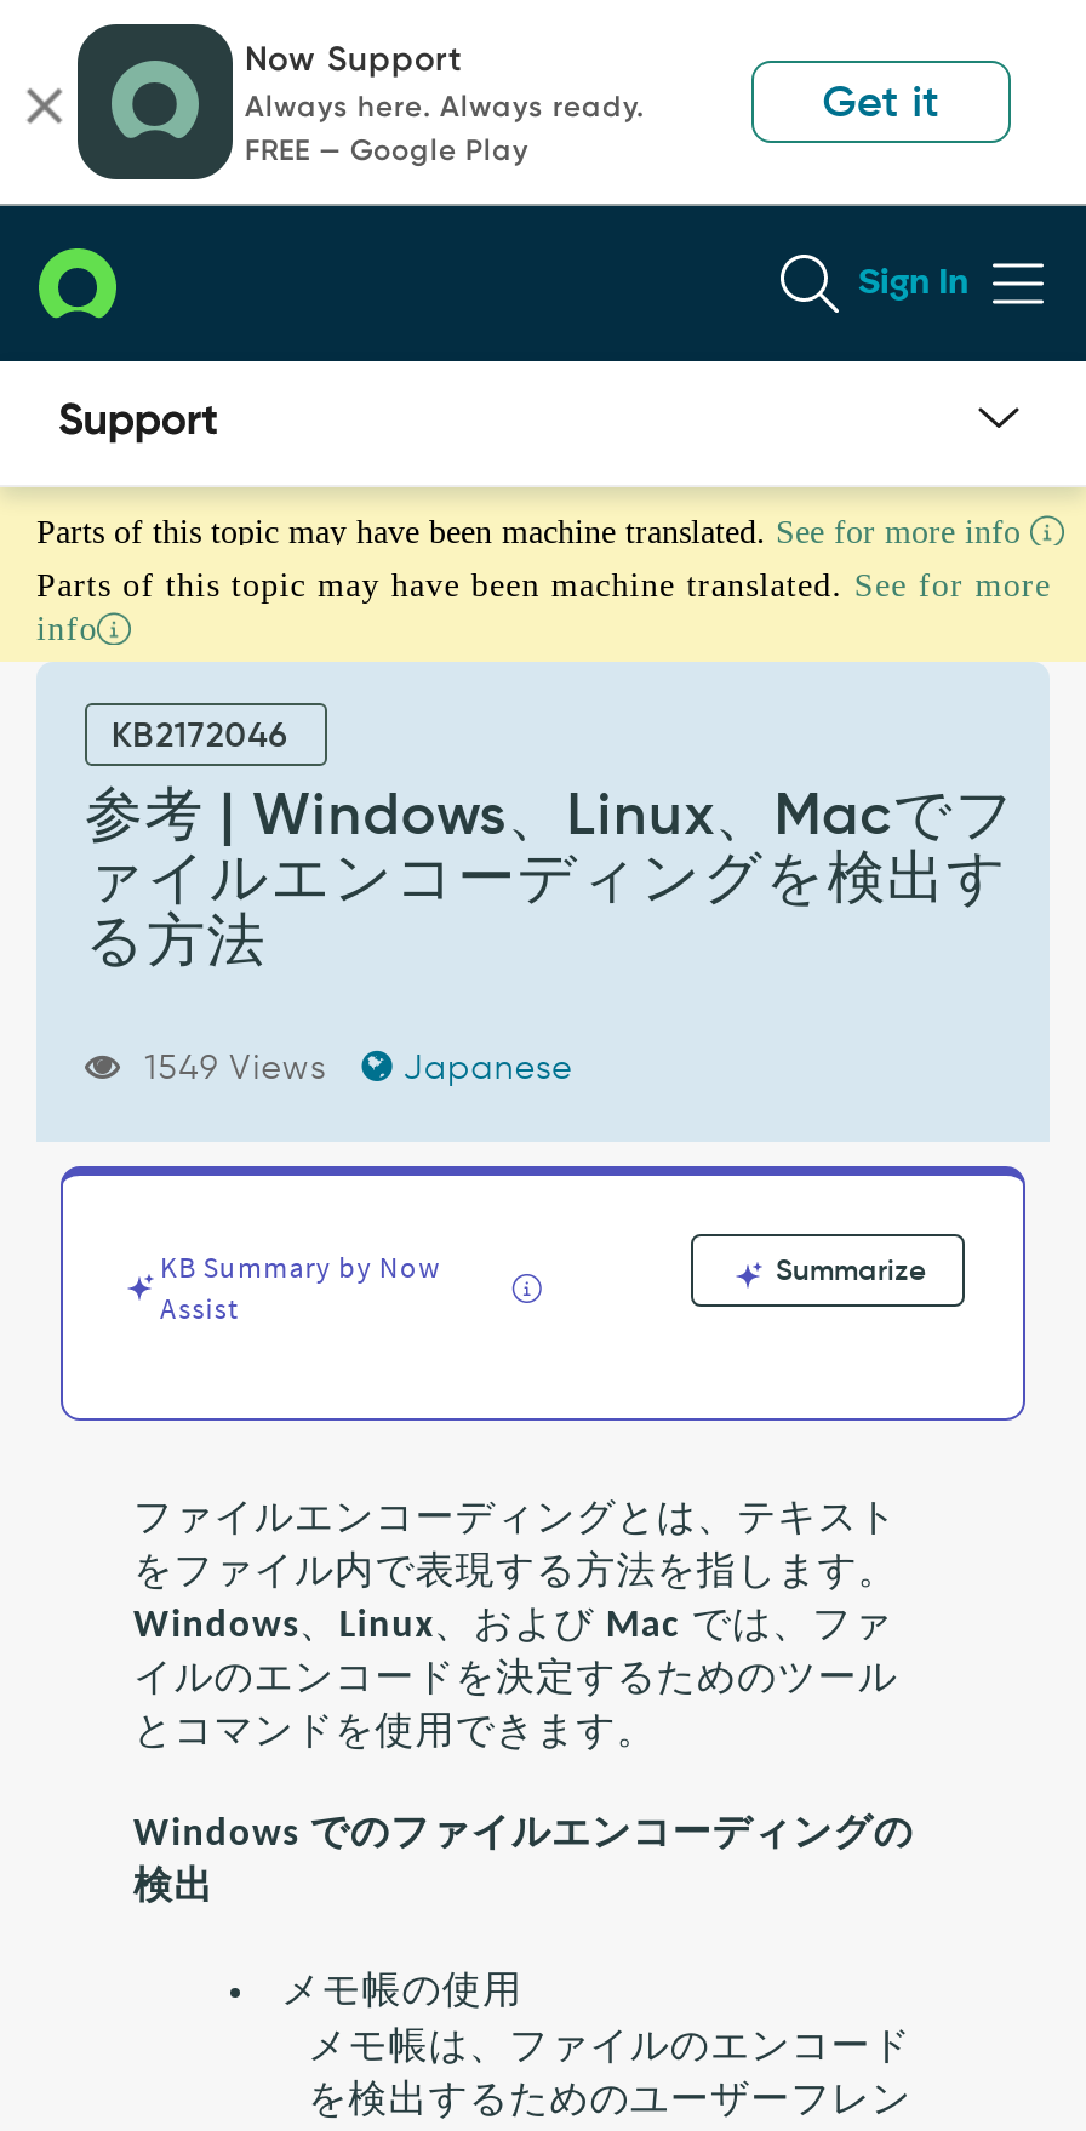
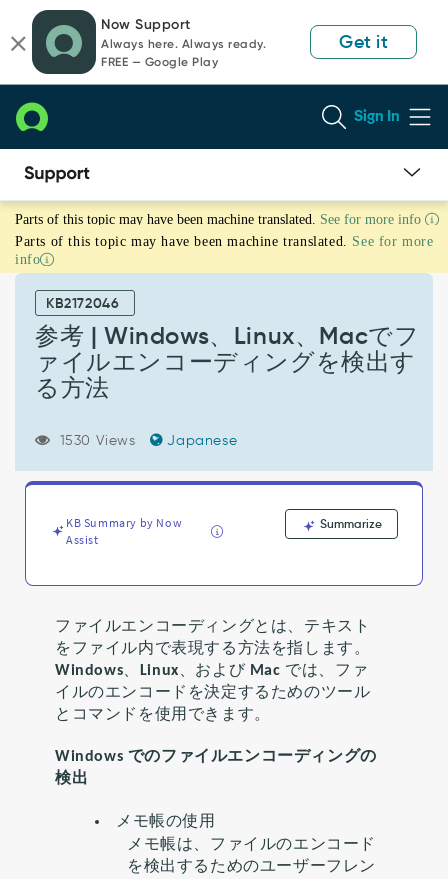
- 1549 Views Japanese
+ 1530 Views Japanese
